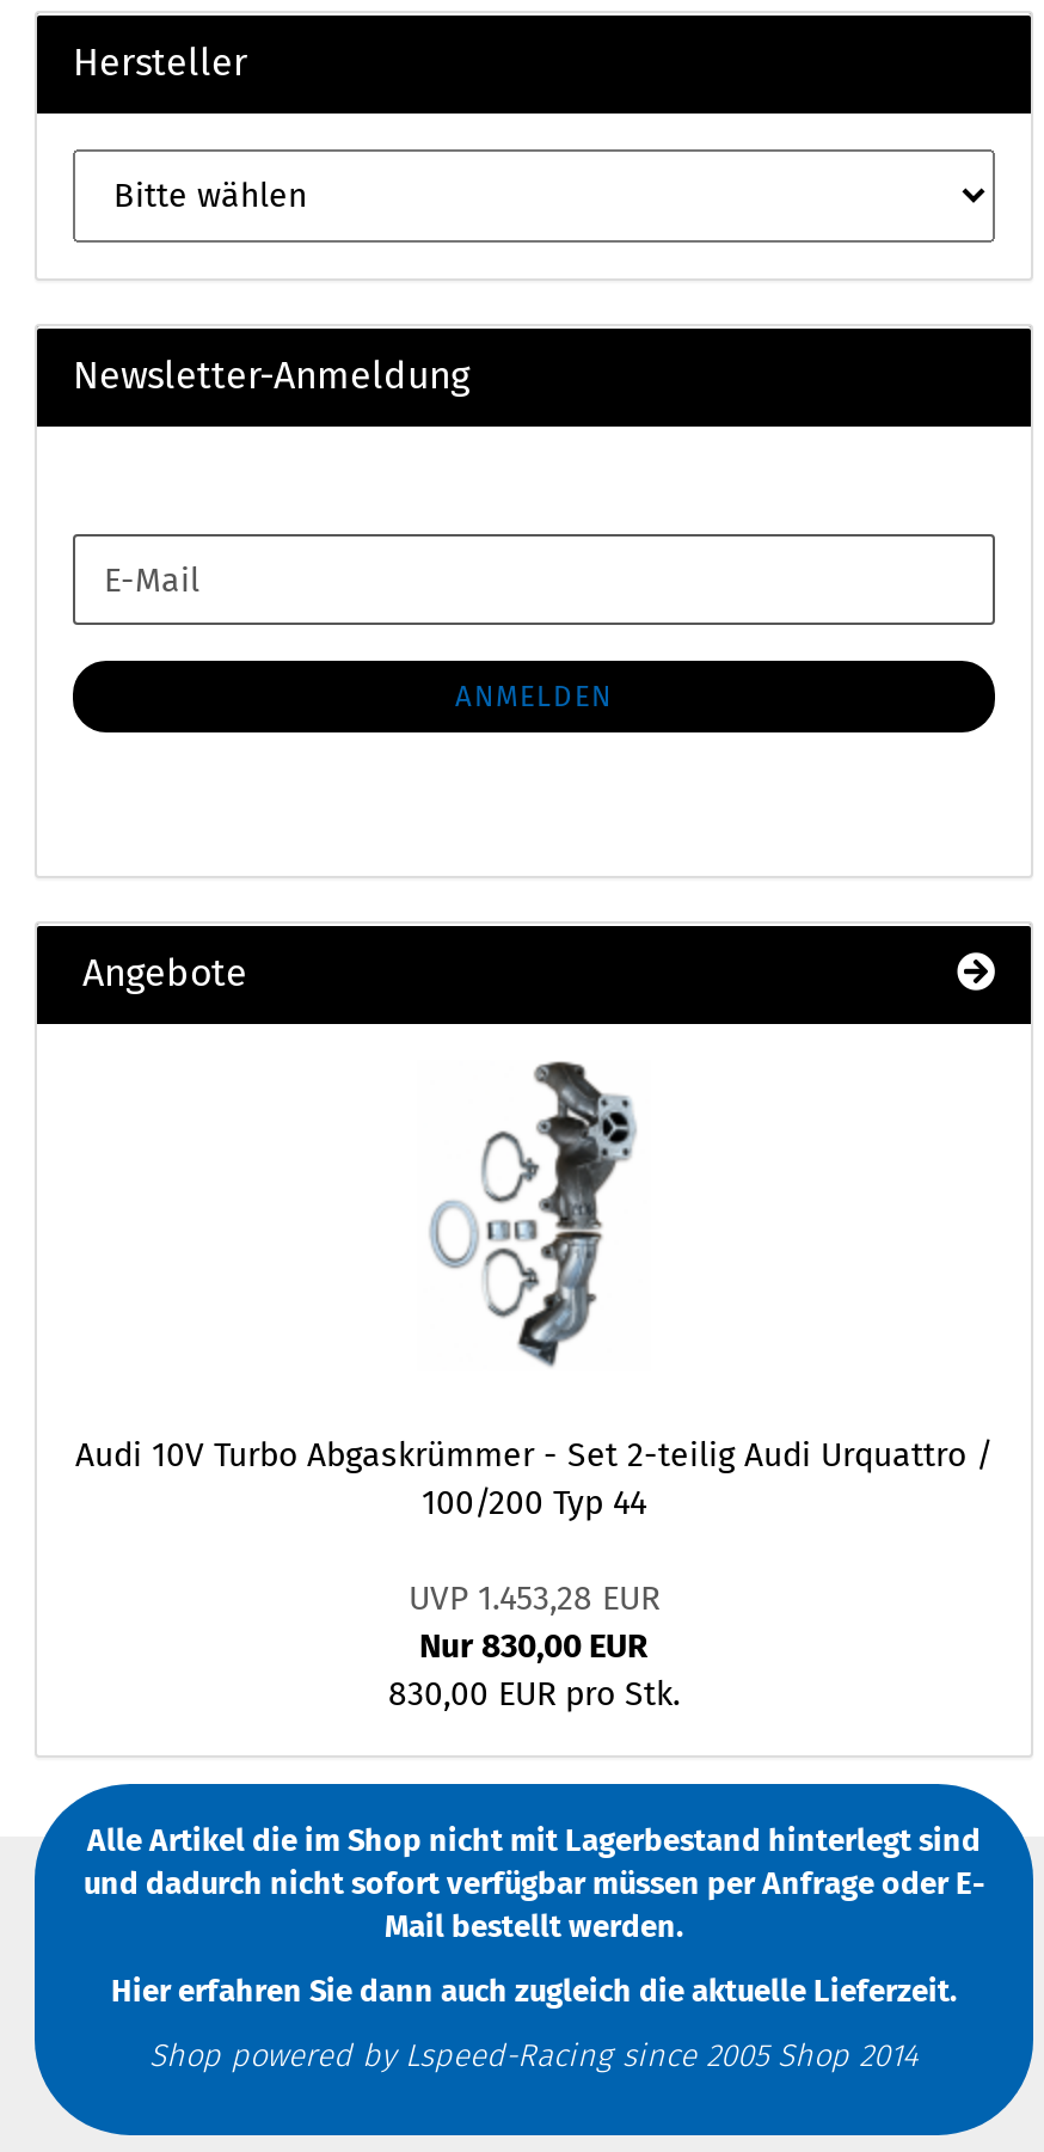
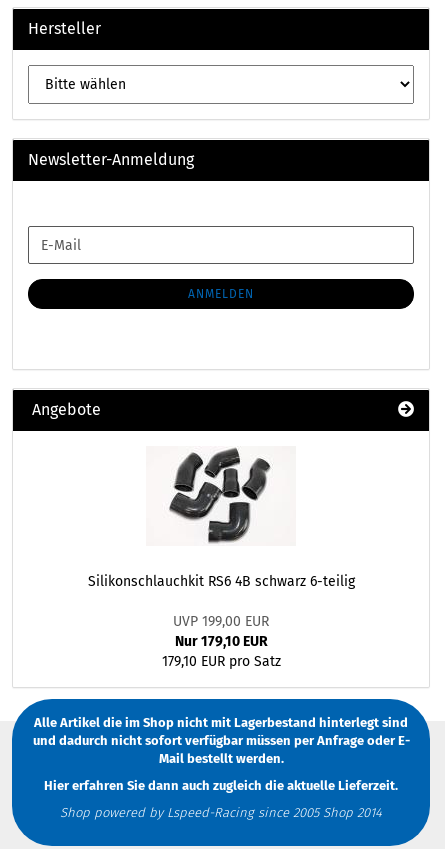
- [image]
- Audi 10V Turbo Abgaskrümmer - Set 2-teilig Audi Urquattro /
- 100/200 Typ 44
+ [image]
+ Silikonschlauchkit RS6 4B schwarz 6-teilig

- UVP 1.453,28 EUR
- Nur 830,00 EUR
- 830,00 EUR pro Stk.
+ UVP 199,00 EUR
+ Nur 179,10 EUR
+ 179,10 EUR pro Satz
